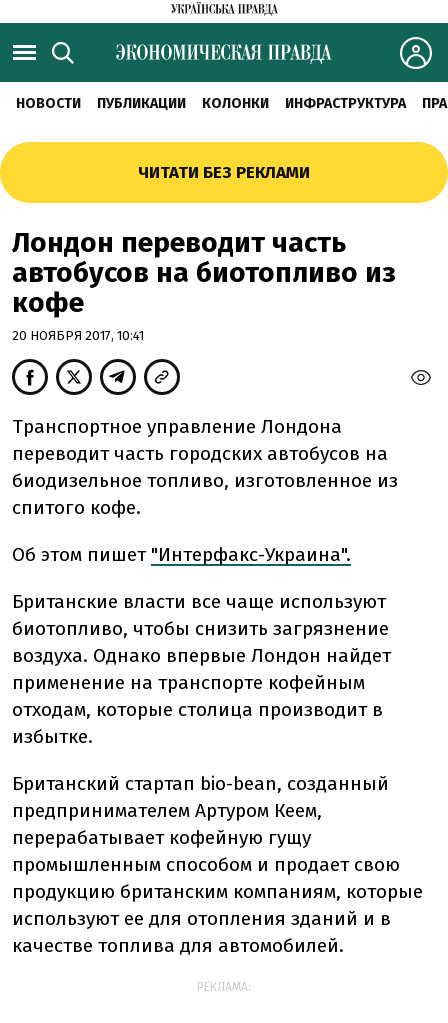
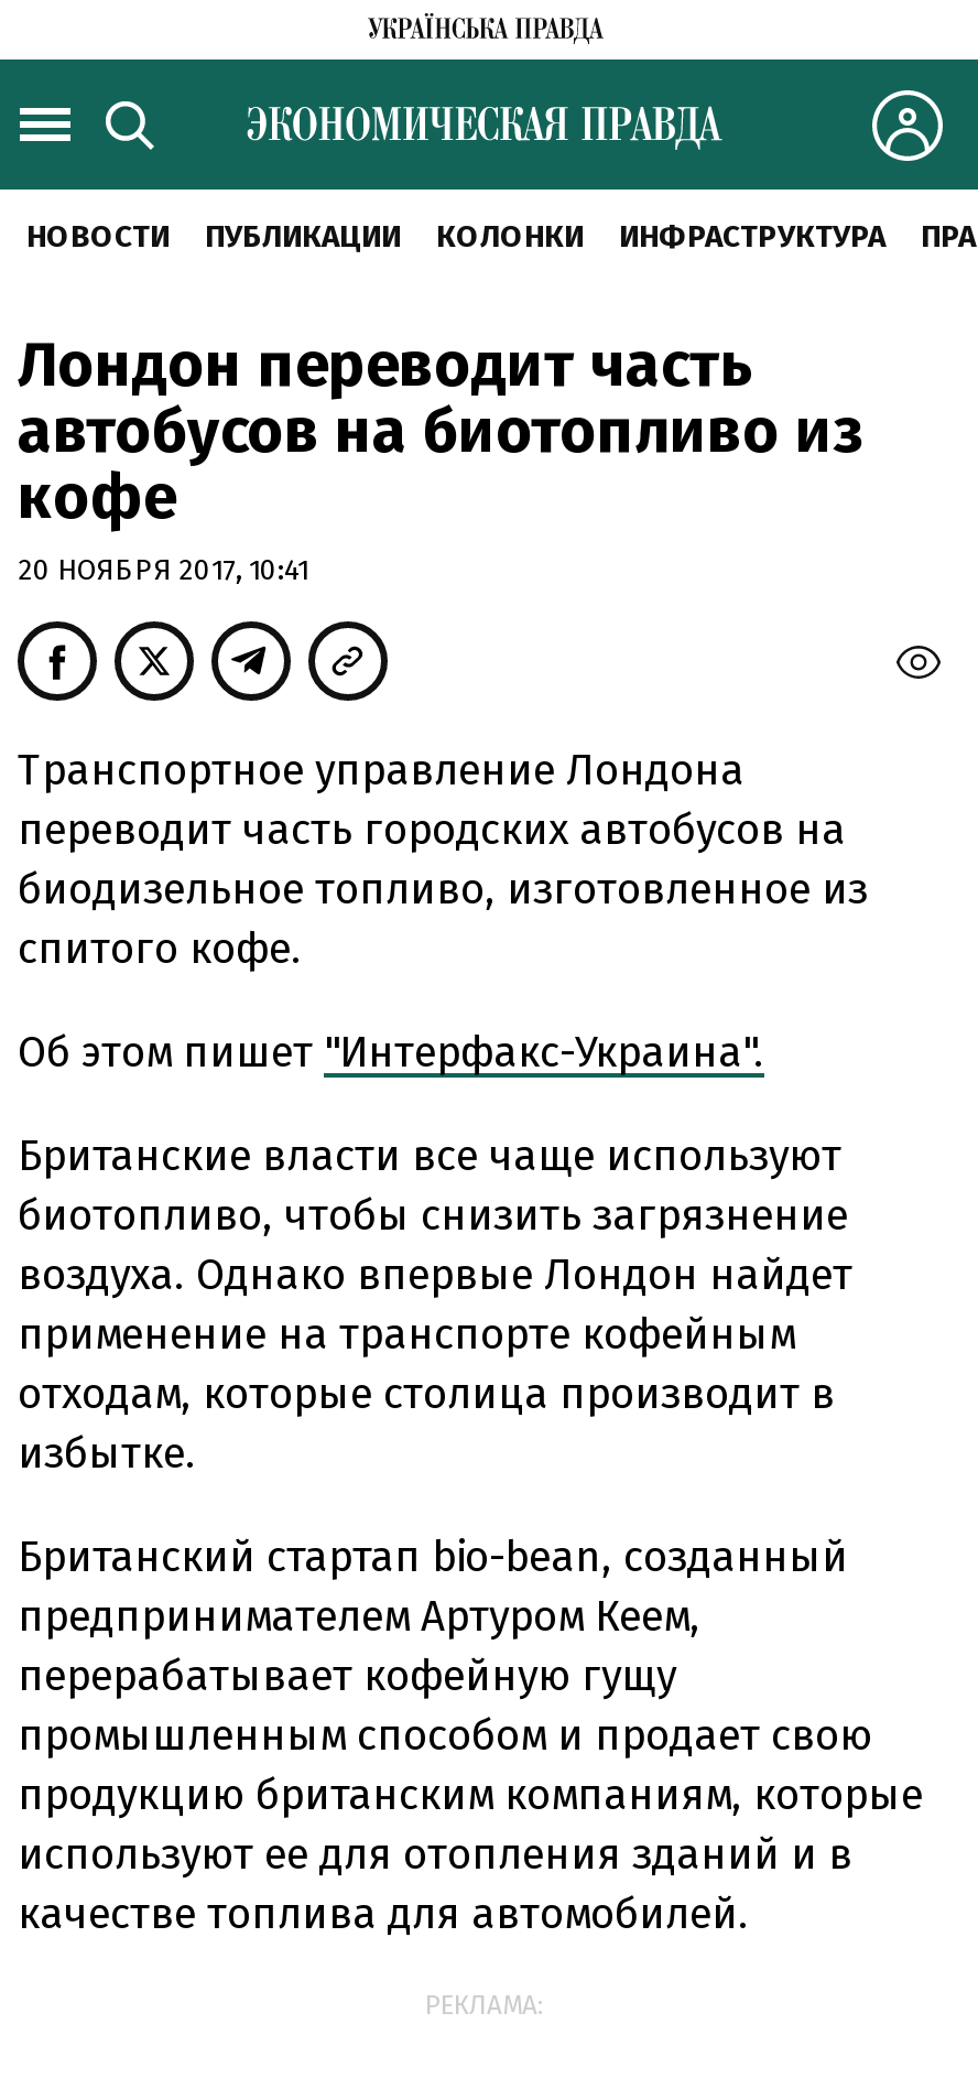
- ЧИТАТИ БЕЗ РЕКЛАМИ
